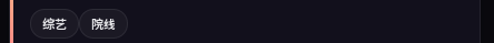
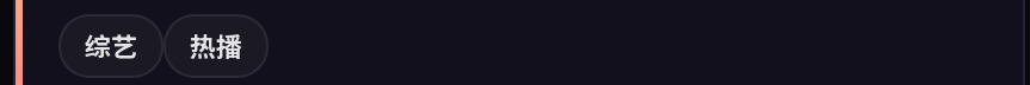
- 院线
+ 热播
